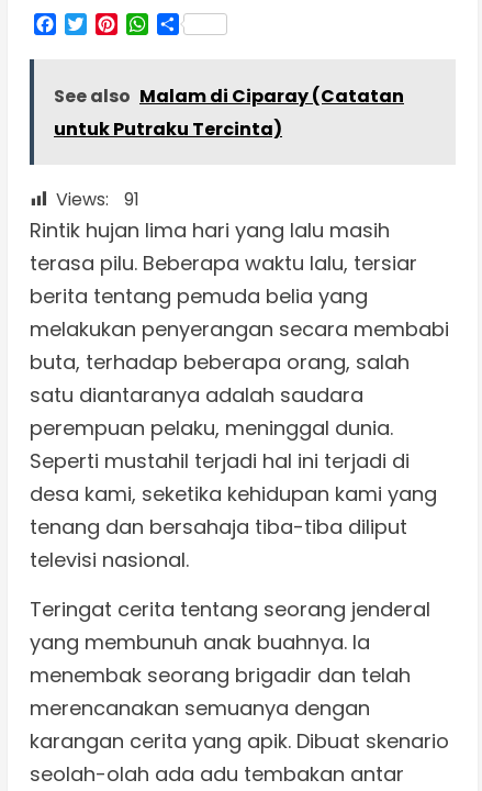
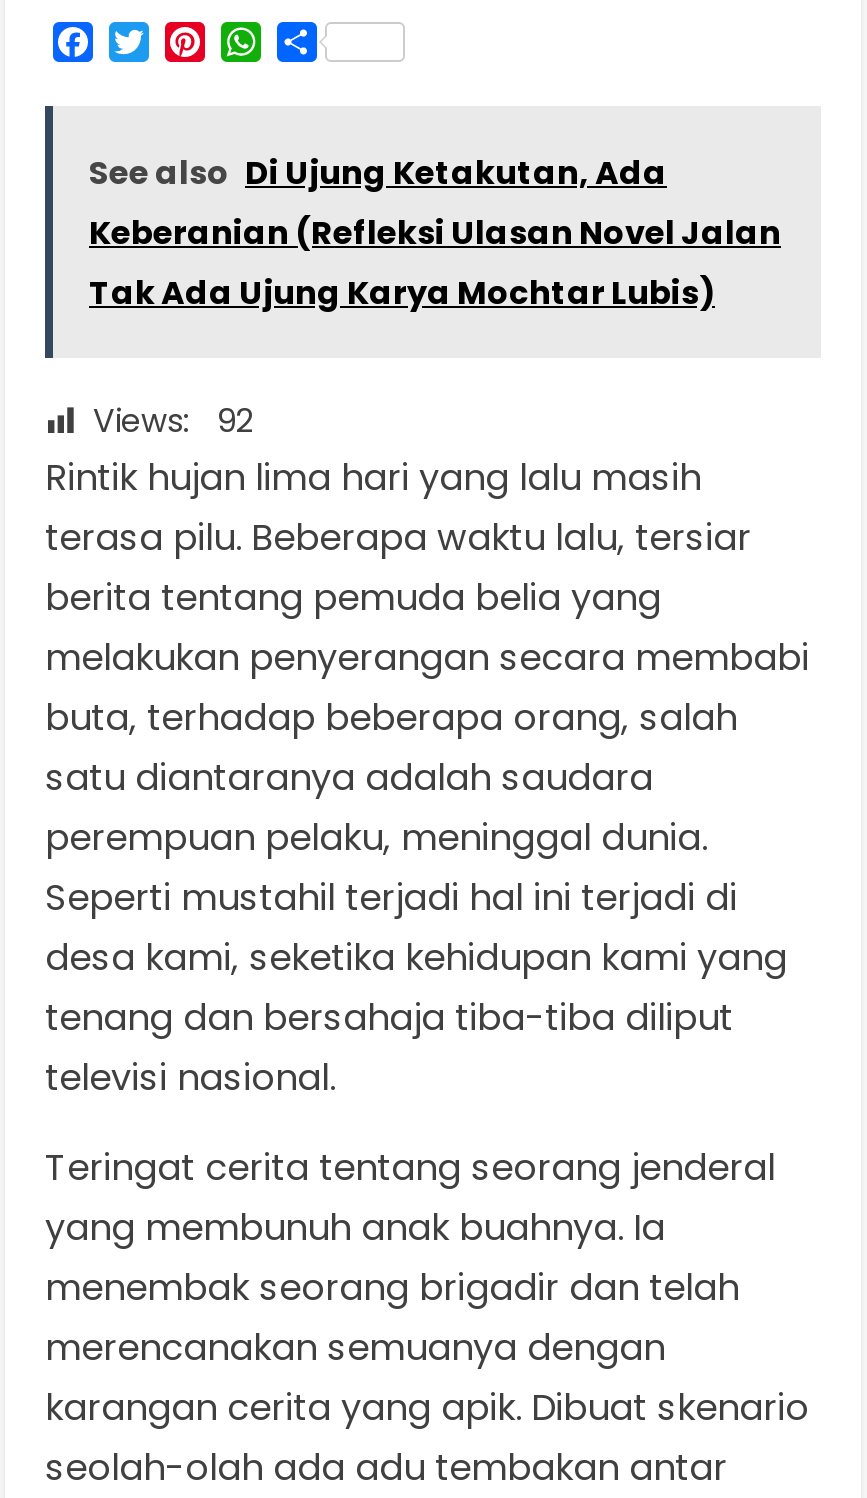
- See also Malam di Ciparay (Catatan
- untuk Putraku Tercinta)
+ See also Di Ujung Ketakutan, Ada
+ Keberanian (Refleksi Ulasan Novel Jalan
+ Tak Ada Ujung Karya Mochtar Lubis)

- Views: 91
+ Views: 92
